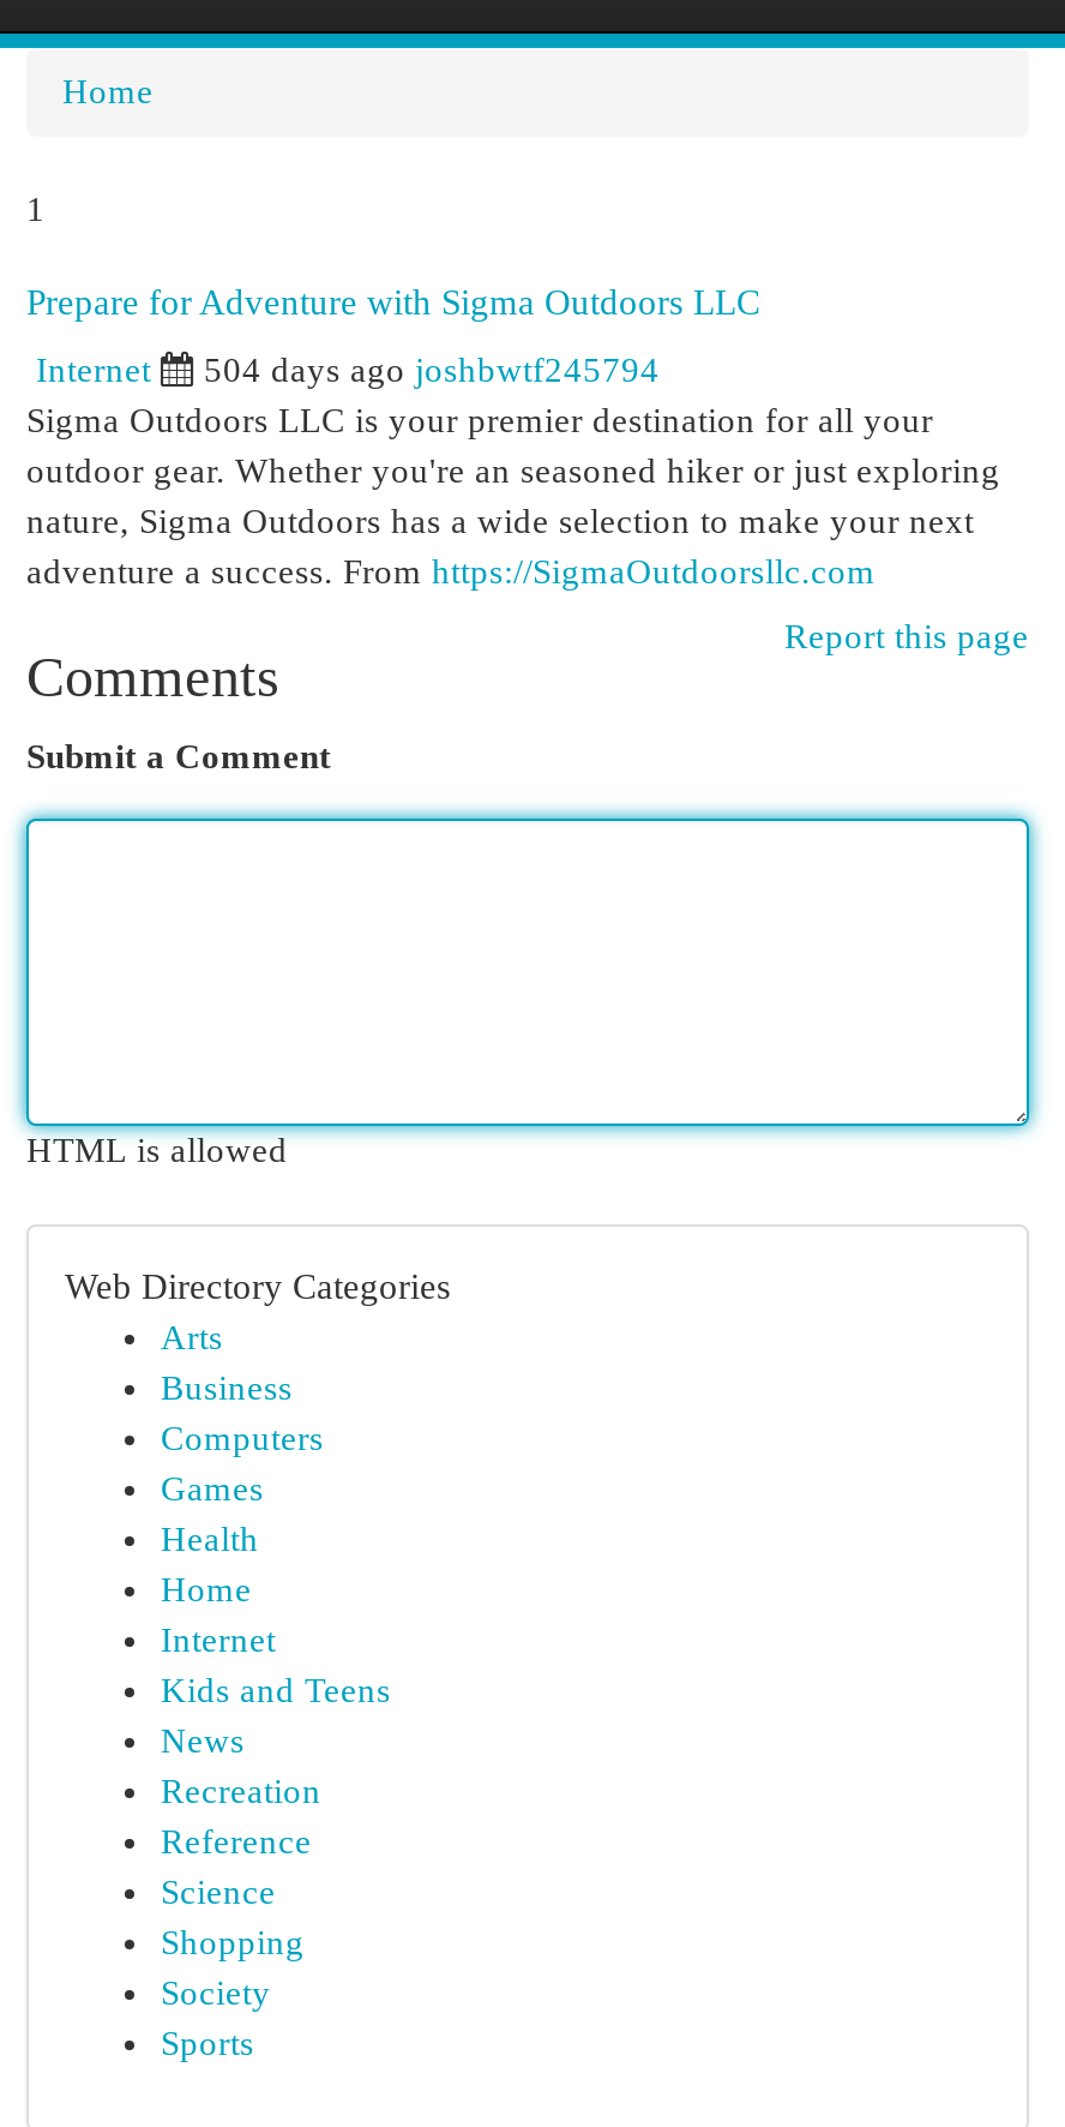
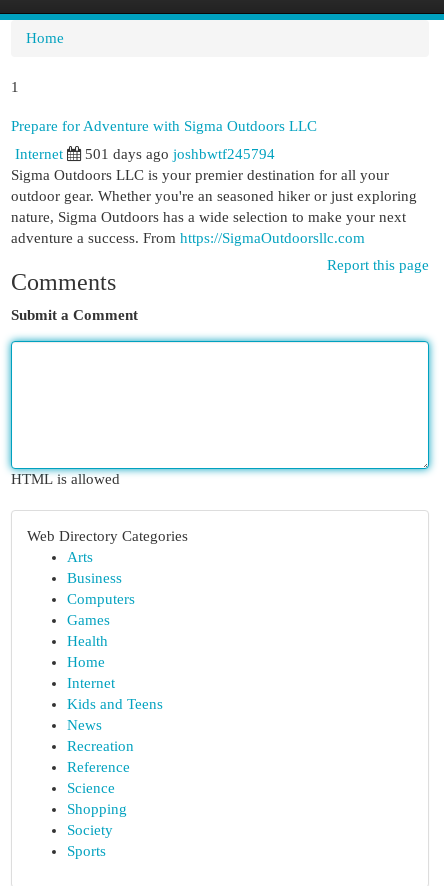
- 504 days ago joshbwtf245794
+ 501 days ago joshbwtf245794
